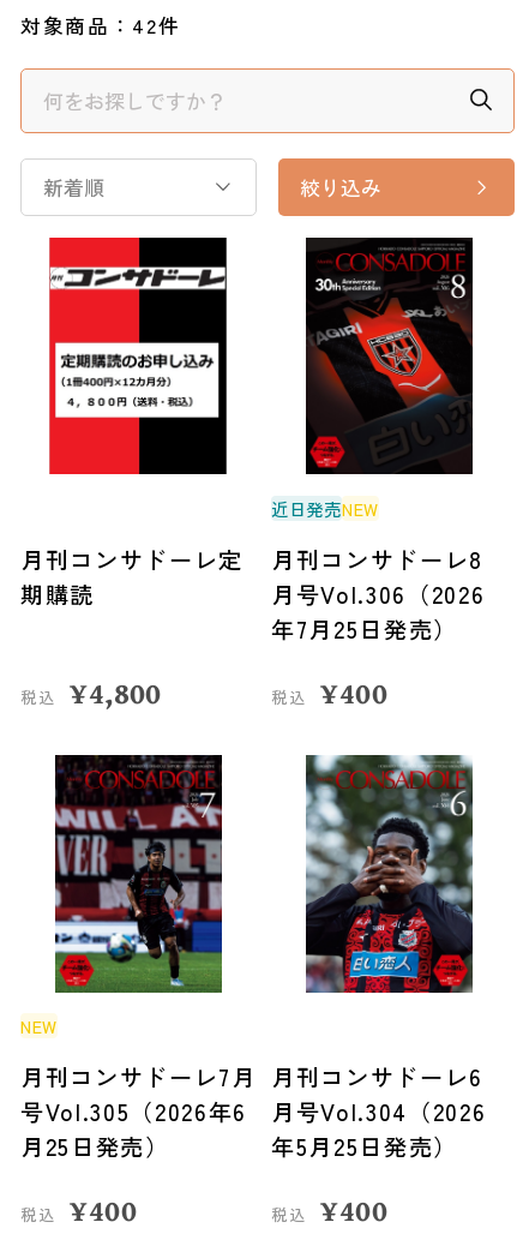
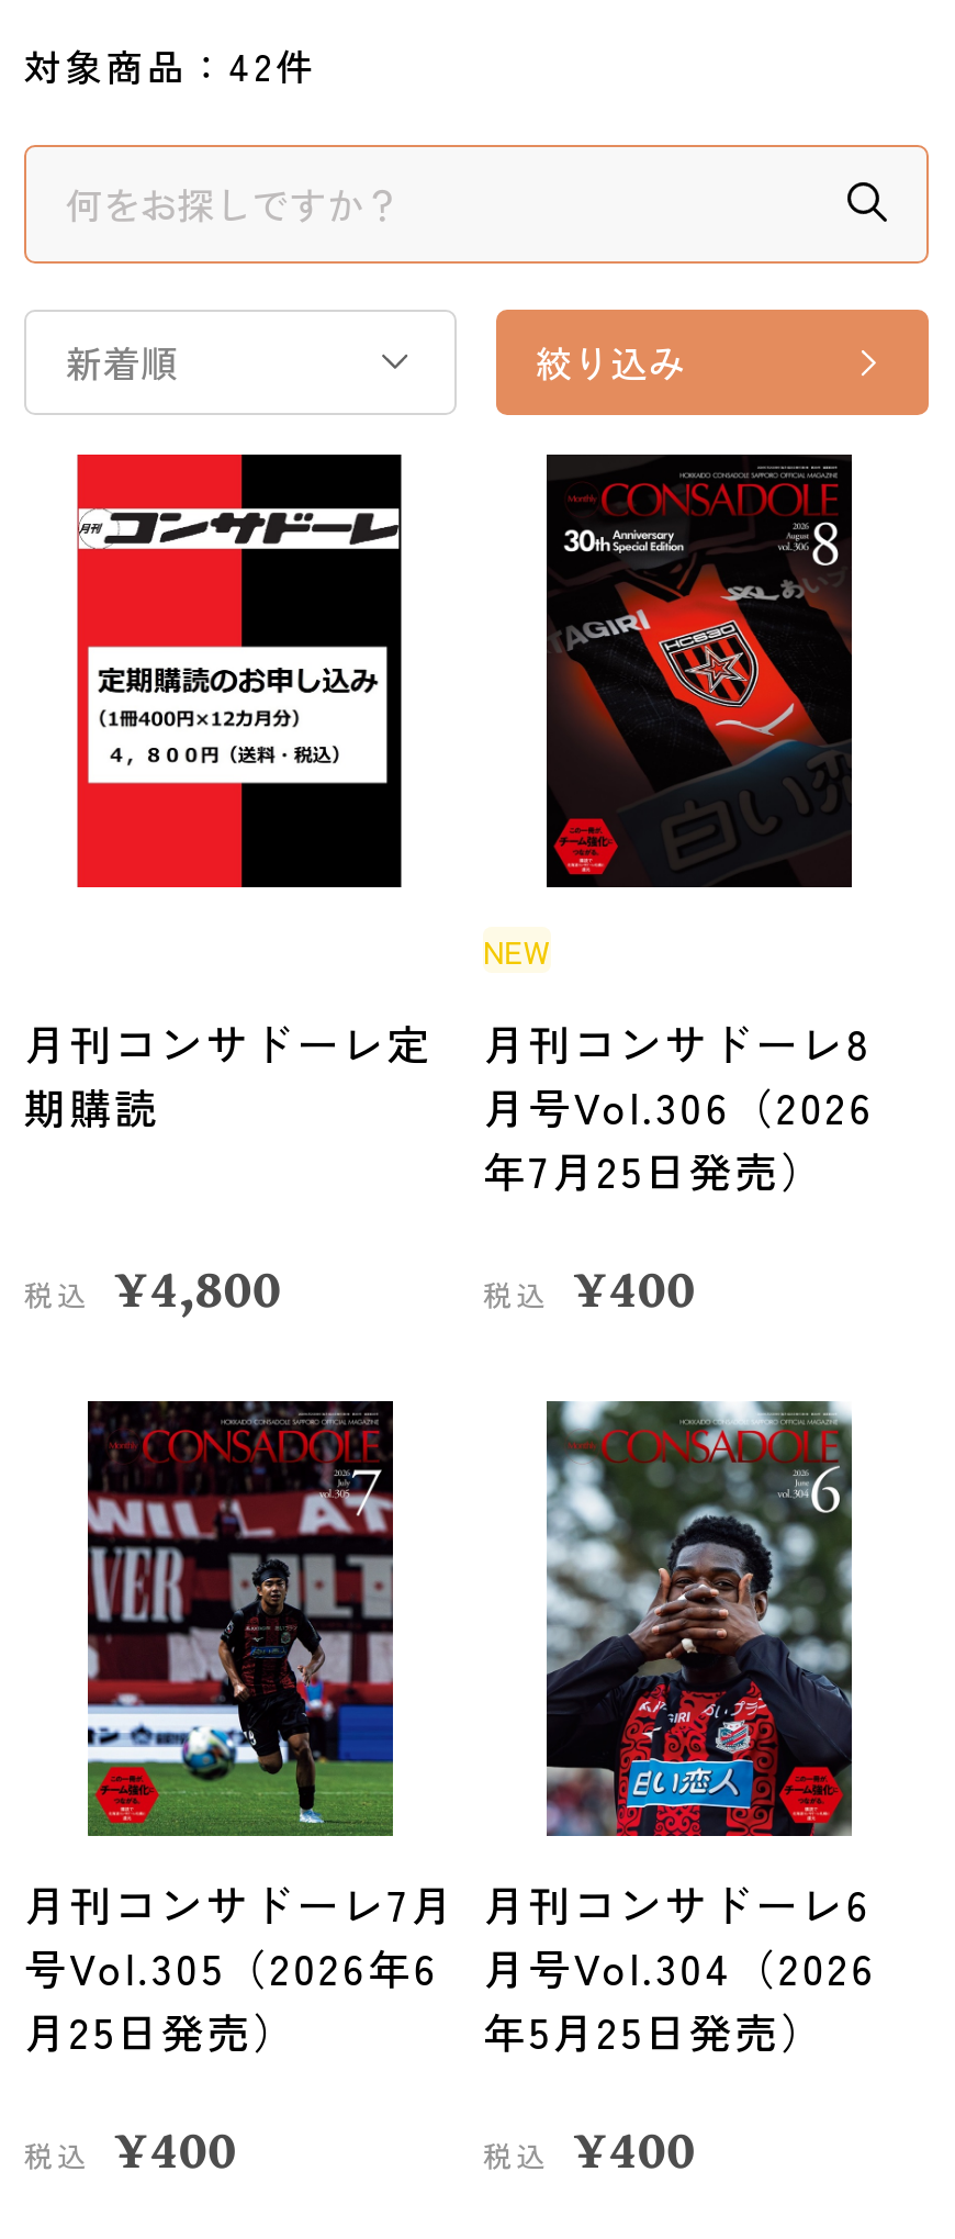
- 近日発売NEW

moved up: NEW
